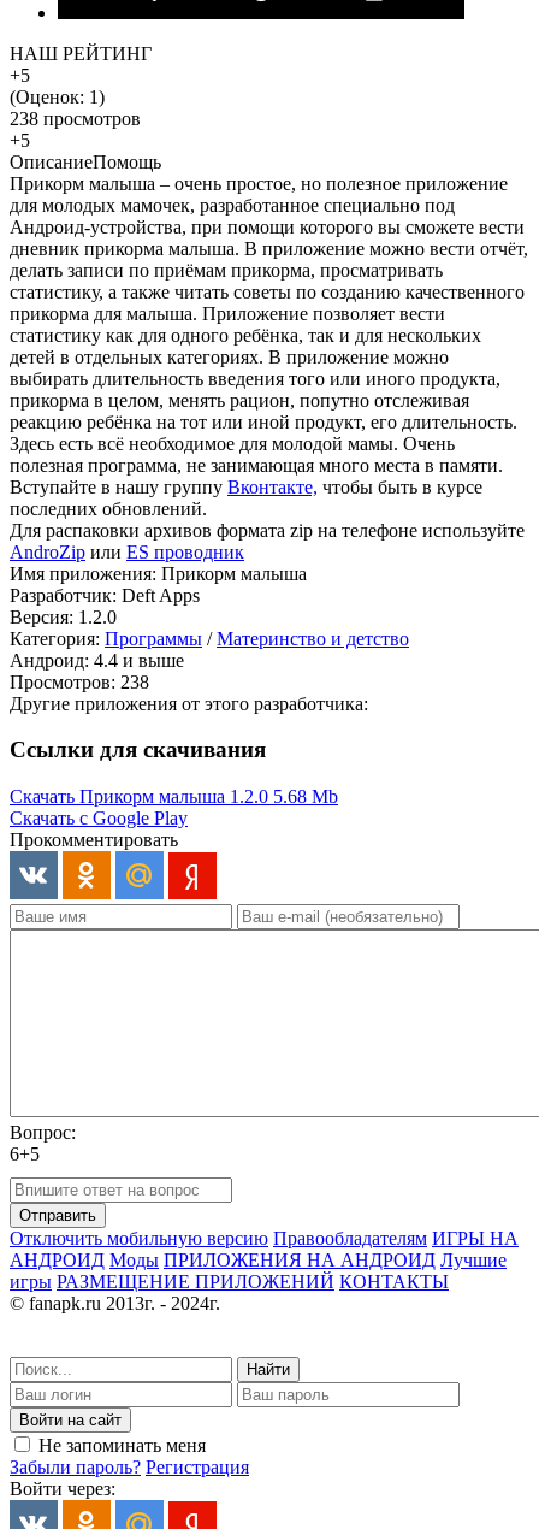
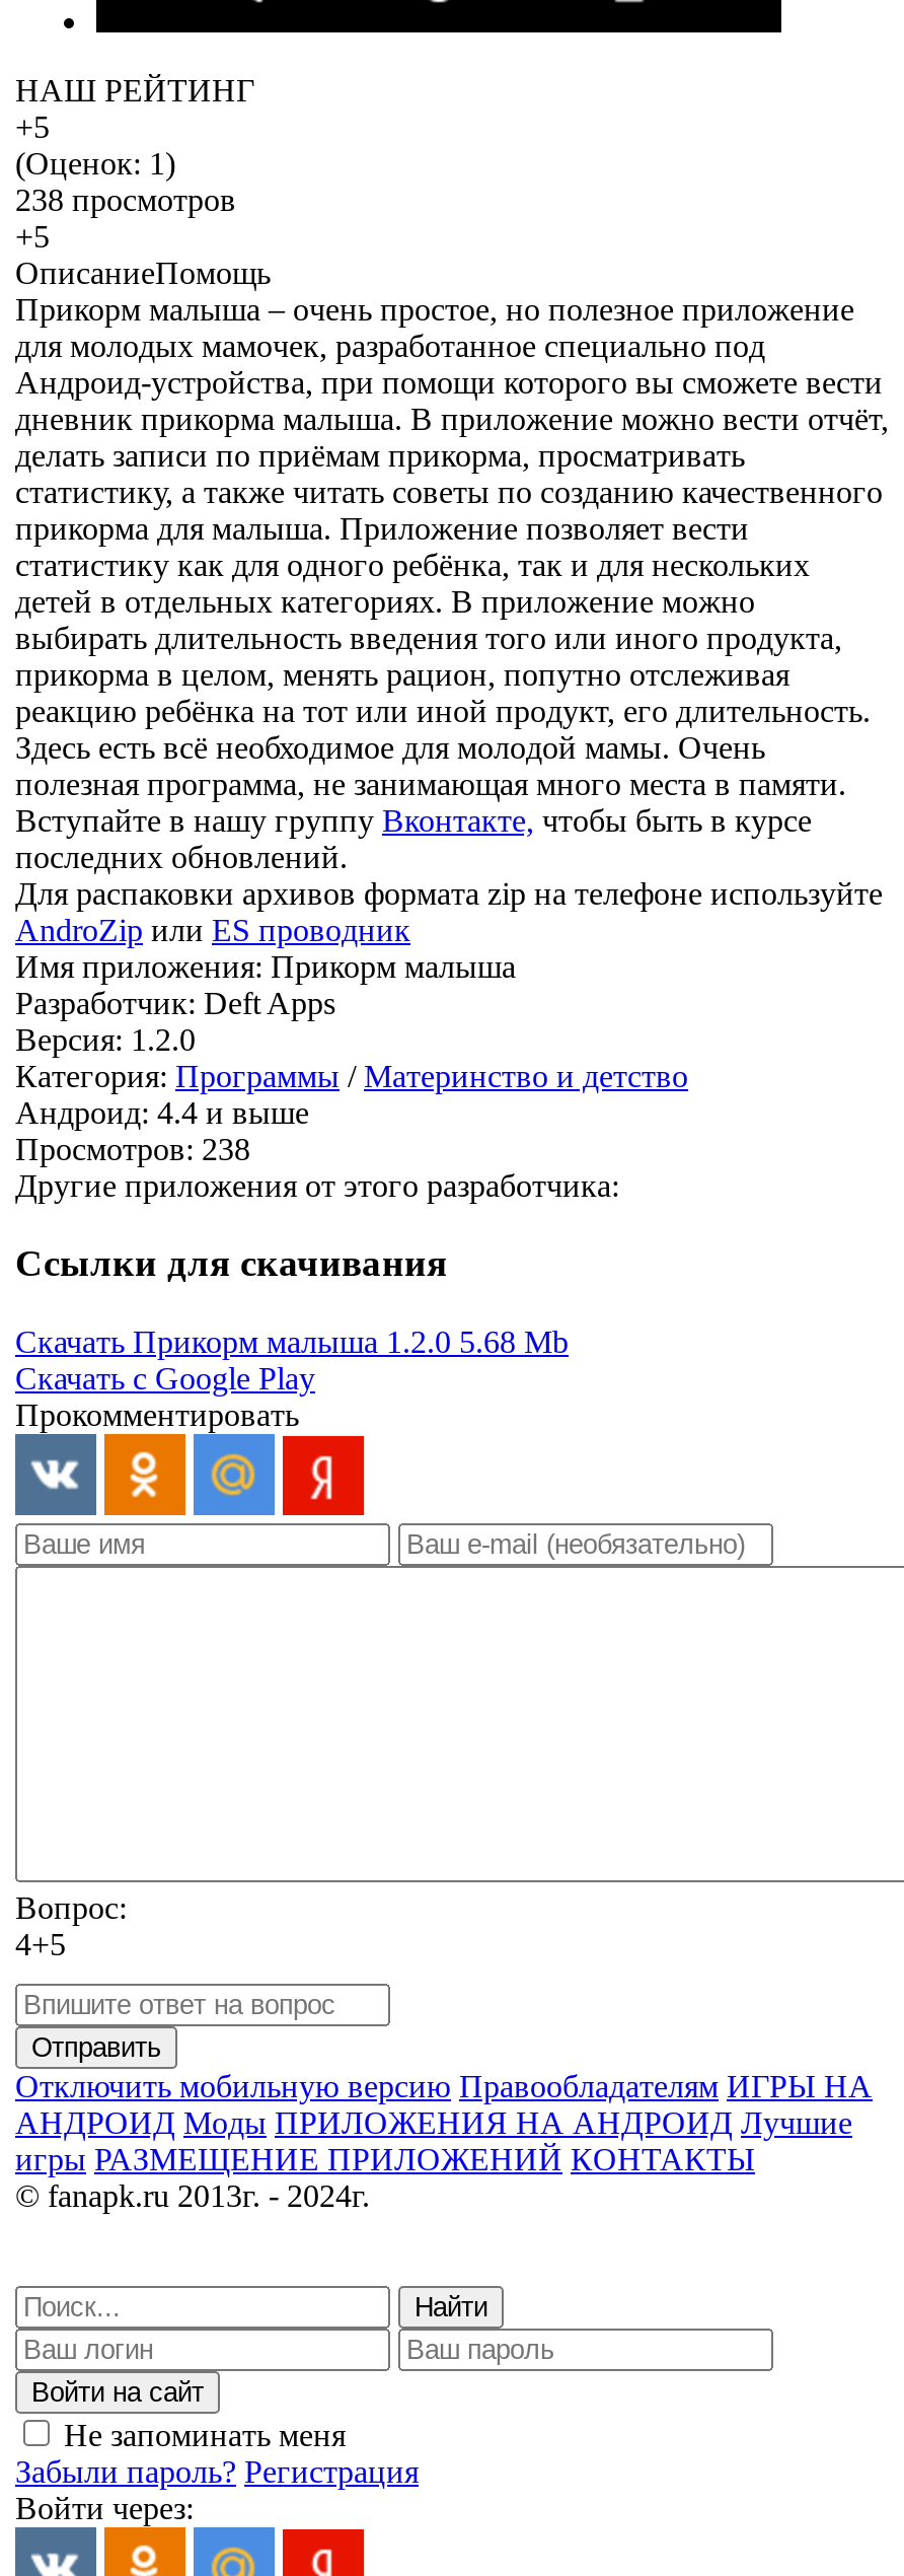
- 6+5
+ 4+5
